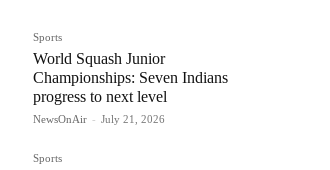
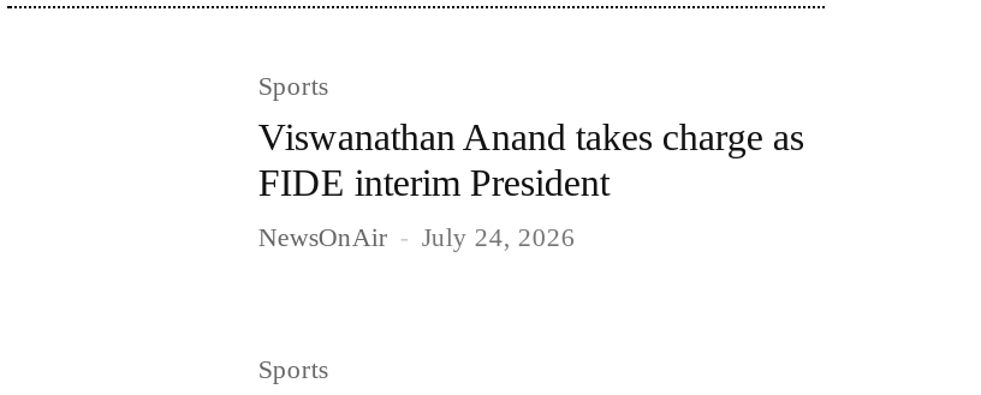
- World Squash Junior
- Championships: Seven Indians
- progress to next level
+ Viswanathan Anand takes charge as
+ FIDE interim President

- NewsOnAir - July 21, 2026
+ NewsOnAir - July 24, 2026
